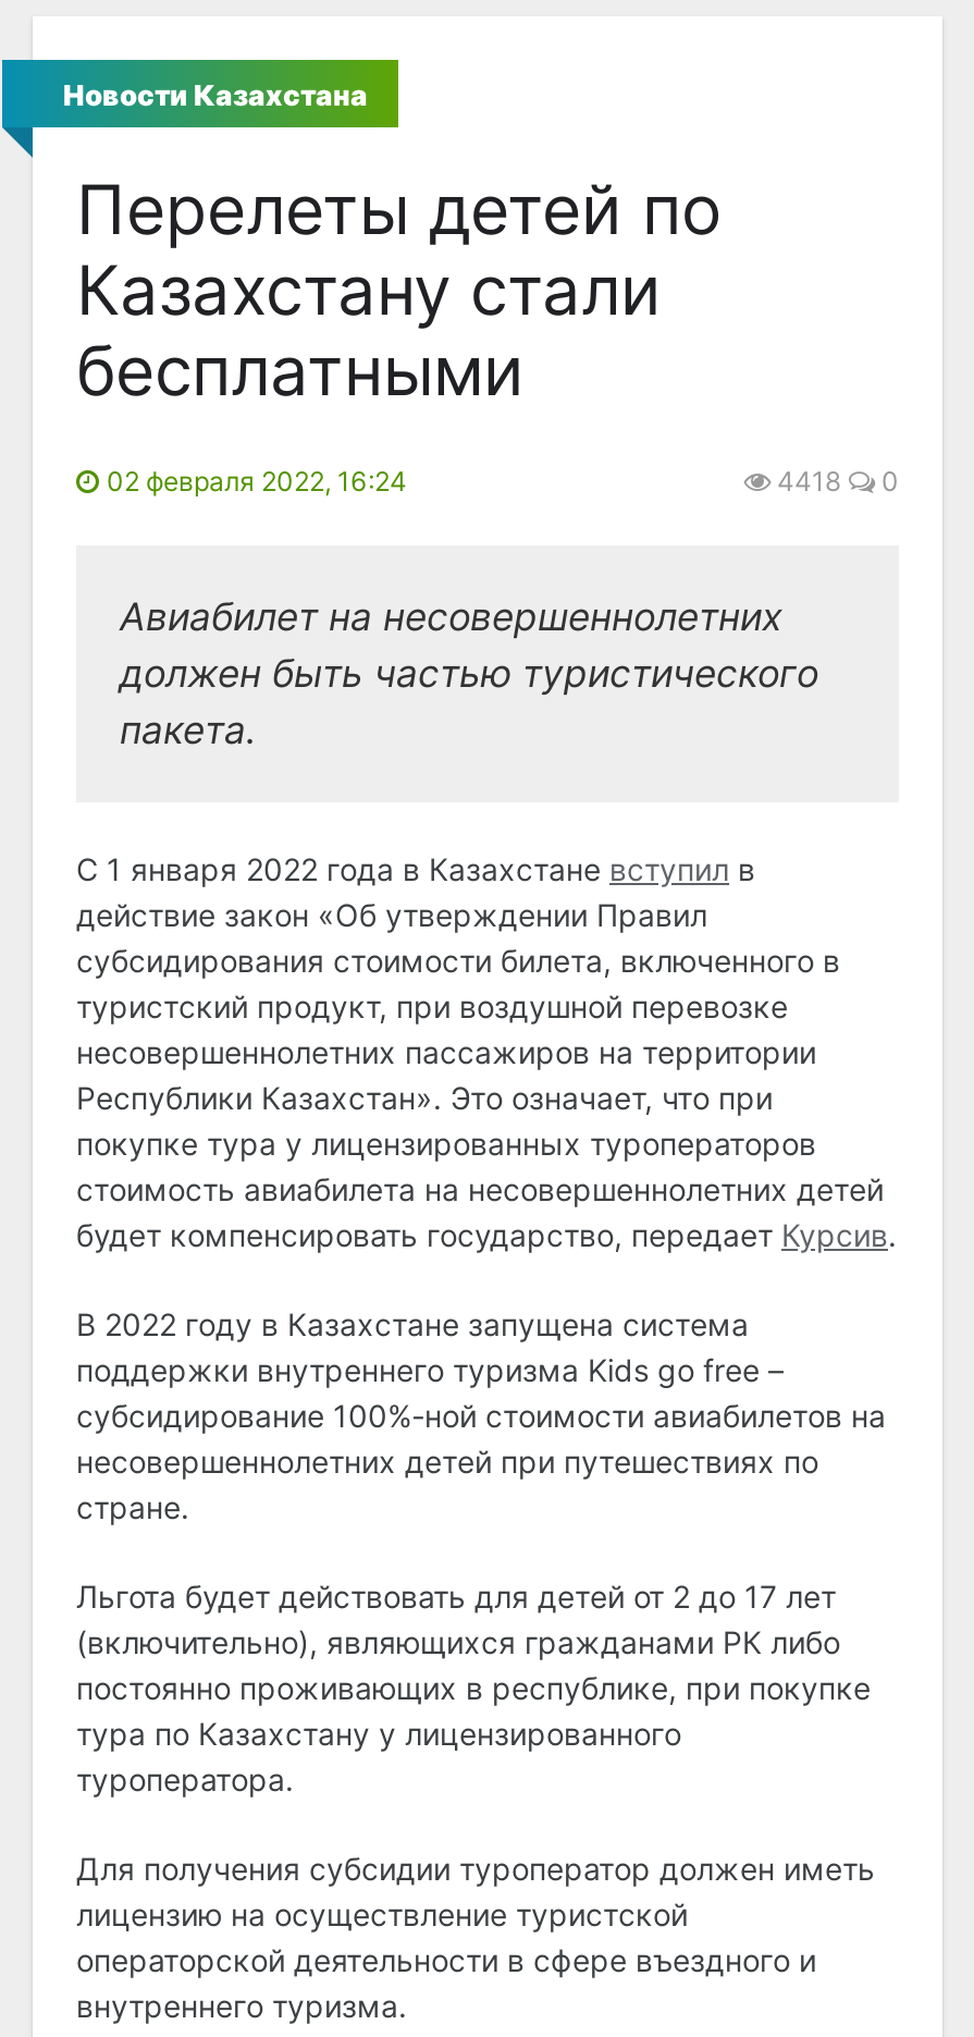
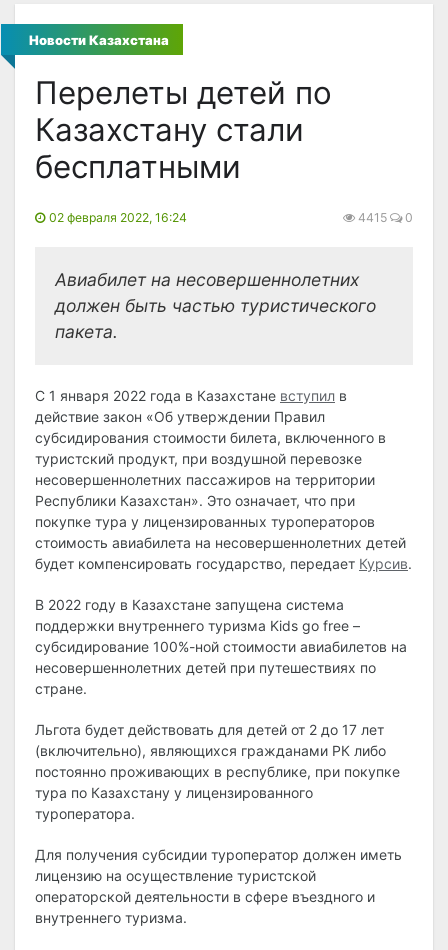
- 4418 0
+ 4415 0
